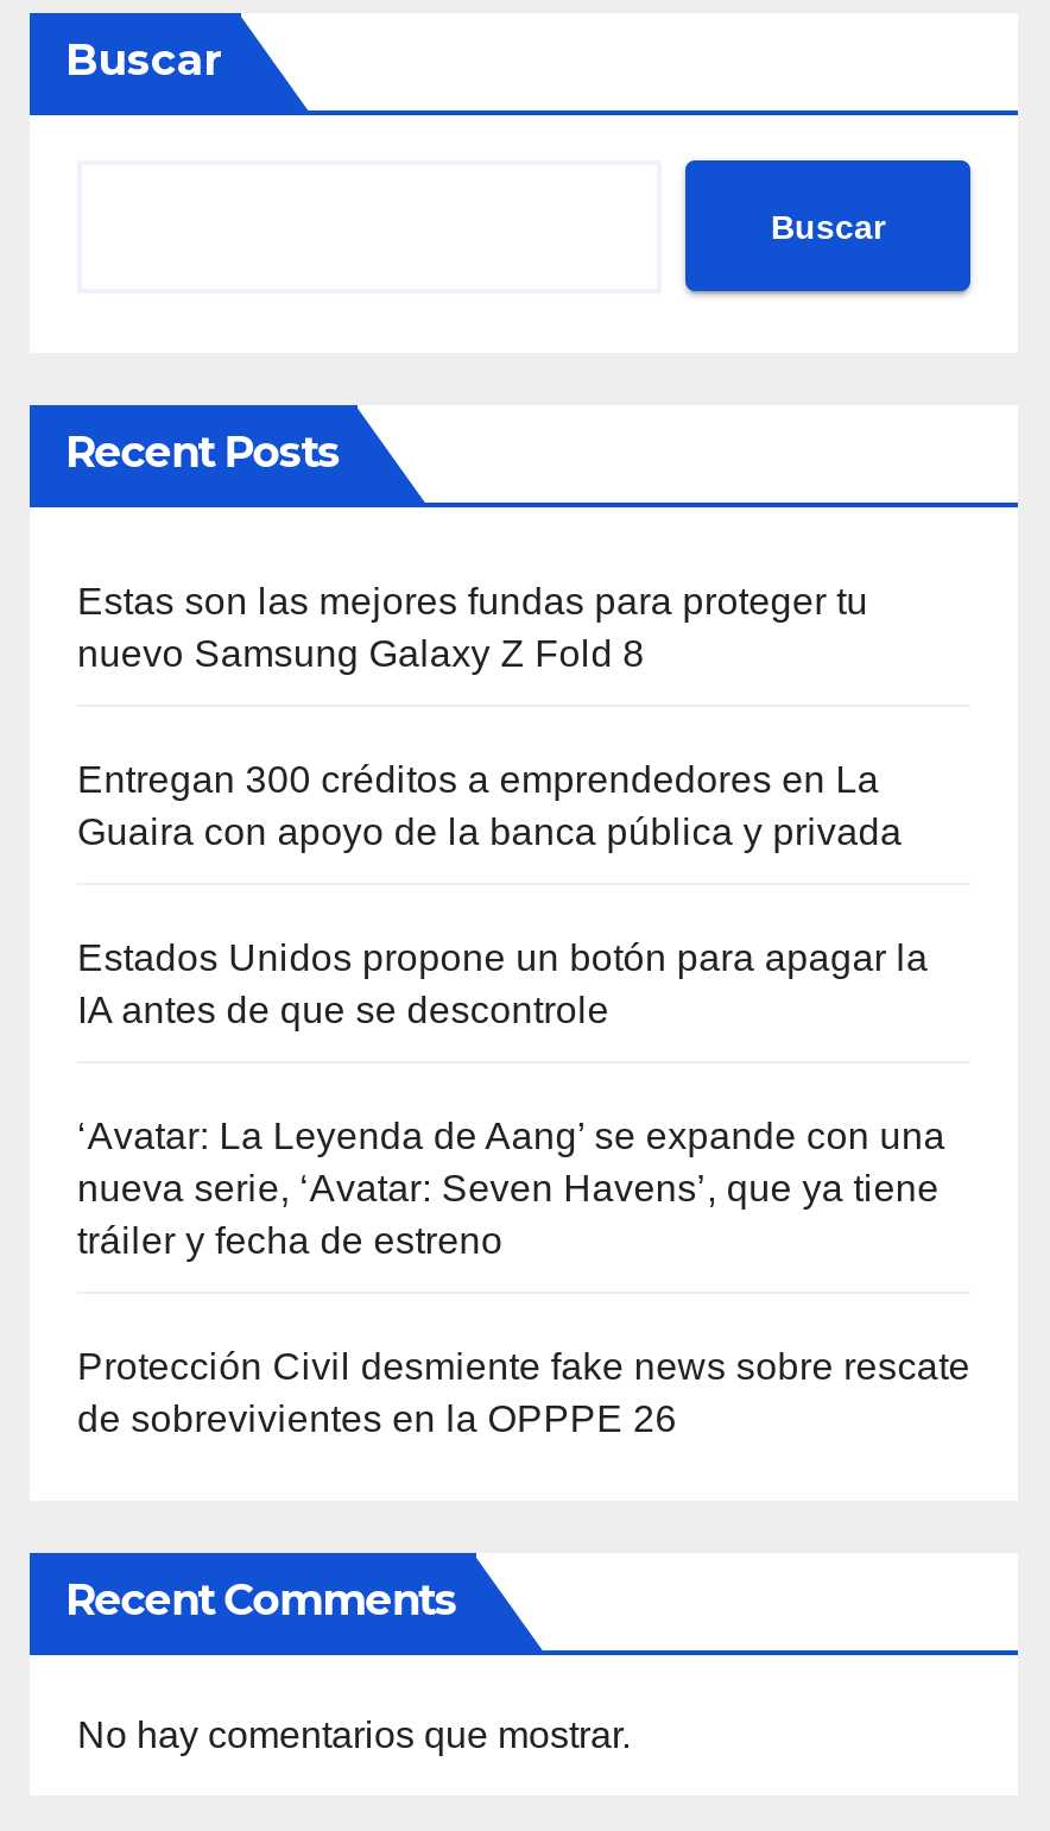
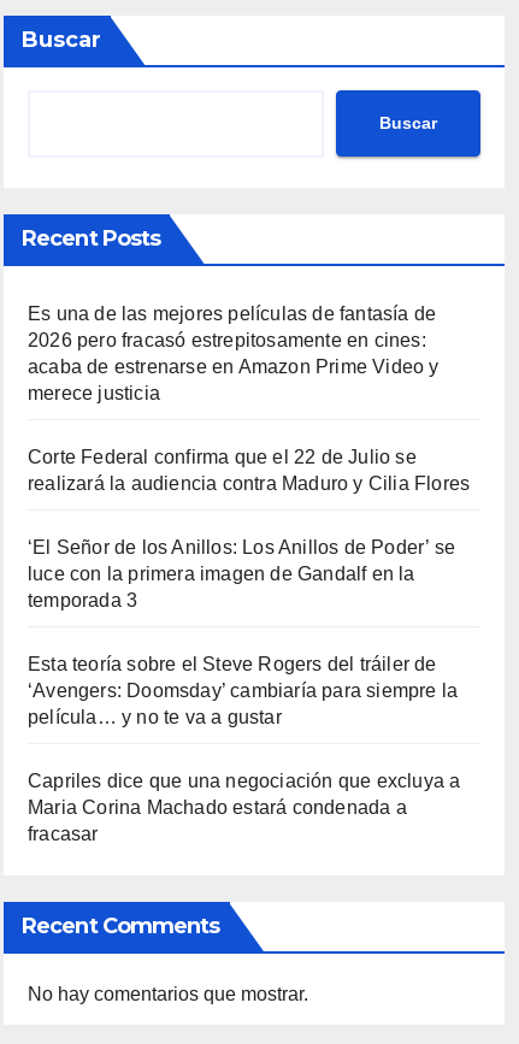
- Estas son las mejores fundas para proteger tu
- nuevo Samsung Galaxy Z Fold 8
+ Es una de las mejores películas de fantasía de
+ 2026 pero fracasó estrepitosamente en cines:
+ acaba de estrenarse en Amazon Prime Video y
+ merece justicia

- Entregan 300 créditos a emprendedores en La
- Guaira con apoyo de la banca pública y privada
+ Corte Federal confirma que el 22 de Julio se
+ realizará la audiencia contra Maduro y Cilia Flores

- Estados Unidos propone un botón para apagar la
- IA antes de que se descontrole
+ ‘El Señor de los Anillos: Los Anillos de Poder’ se
+ luce con la primera imagen de Gandalf en la
+ temporada 3

- ‘Avatar: La Leyenda de Aang’ se expande con una
- nueva serie, ‘Avatar: Seven Havens’, que ya tiene
- tráiler y fecha de estreno
+ Esta teoría sobre el Steve Rogers del tráiler de
+ ‘Avengers: Doomsday’ cambiaría para siempre la
+ película… y no te va a gustar

- Protección Civil desmiente fake news sobre rescate
- de sobrevivientes en la OPPPE 26
+ Capriles dice que una negociación que excluya a
+ Maria Corina Machado estará condenada a
+ fracasar
